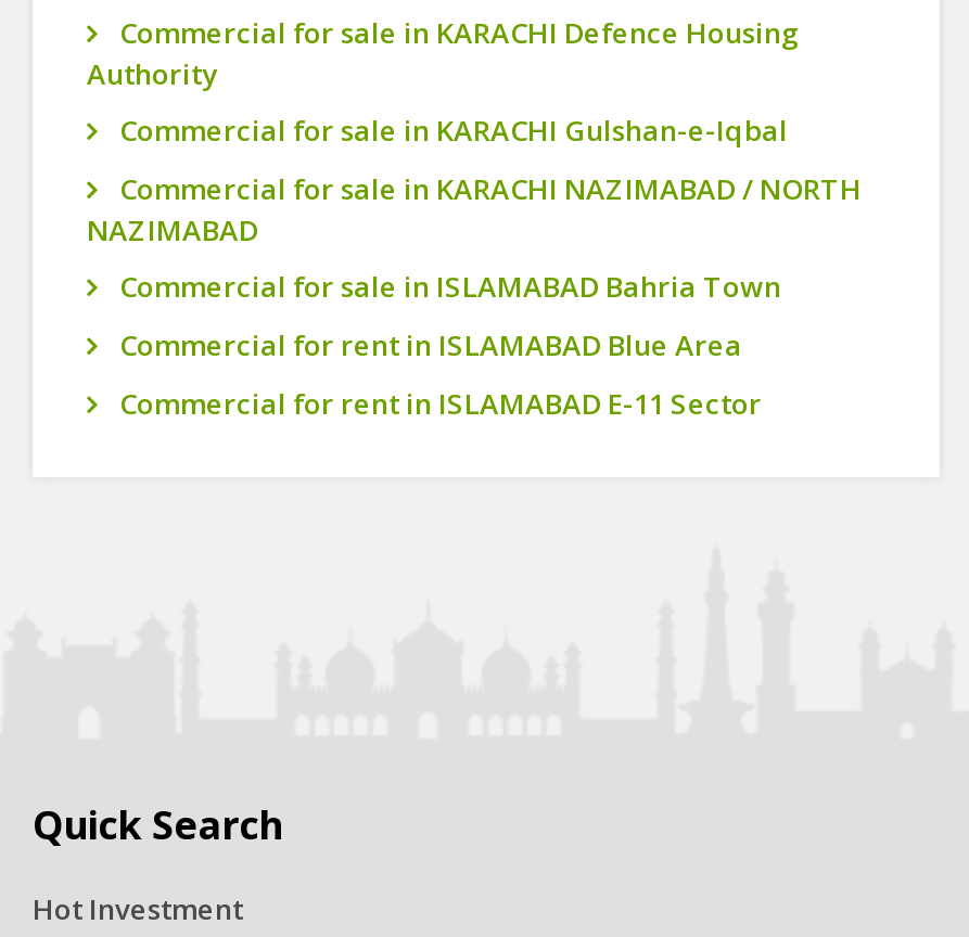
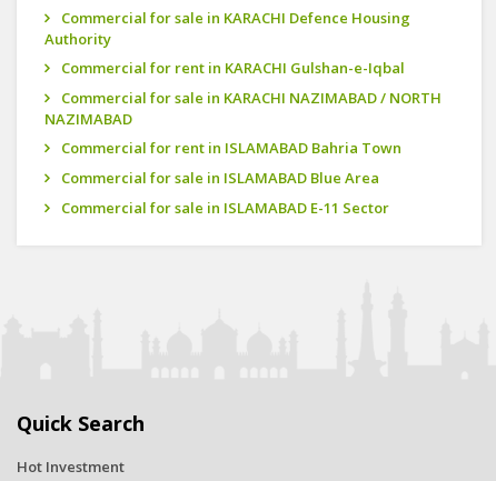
- Commercial for sale in KARACHI Gulshan-e-Iqbal
+ Commercial for rent in KARACHI Gulshan-e-Iqbal

- Commercial for sale in ISLAMABAD Bahria Town
+ Commercial for rent in ISLAMABAD Bahria Town

- Commercial for rent in ISLAMABAD Blue Area
+ Commercial for sale in ISLAMABAD Blue Area

- Commercial for rent in ISLAMABAD E-11 Sector
+ Commercial for sale in ISLAMABAD E-11 Sector
